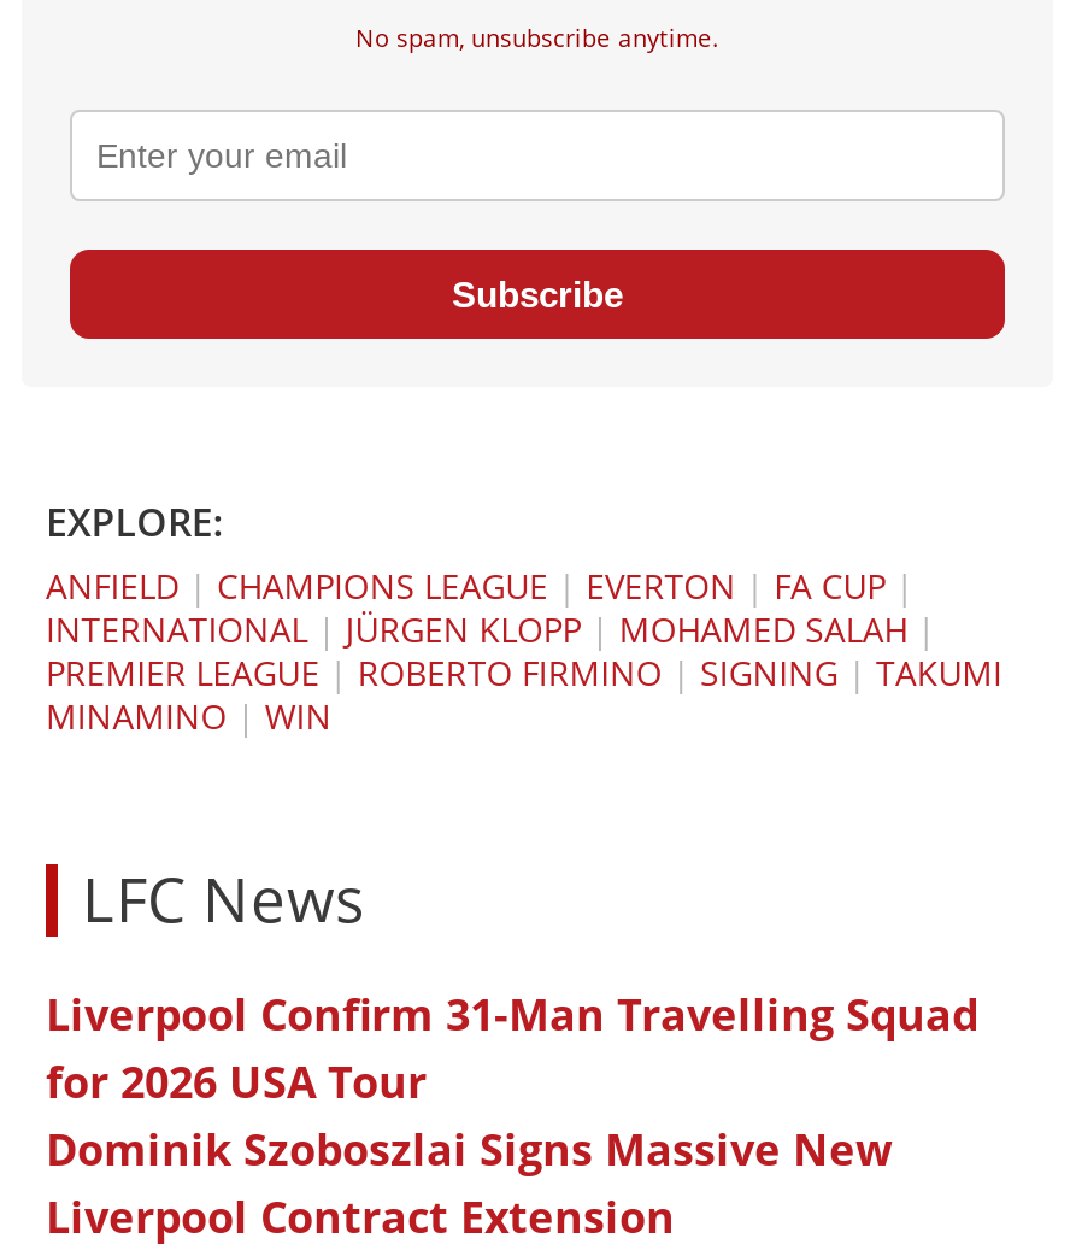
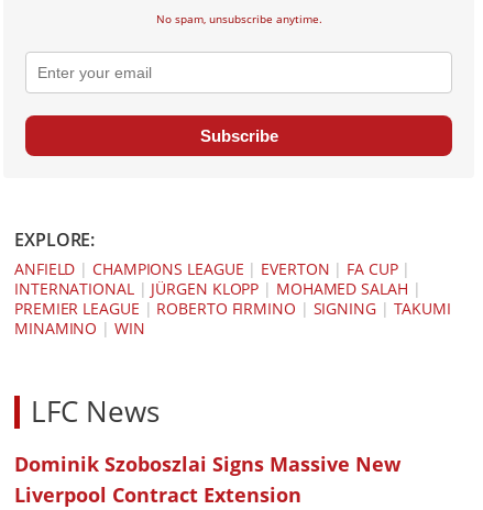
- Liverpool Confirm 31-Man Travelling Squad
- for 2026 USA Tour
